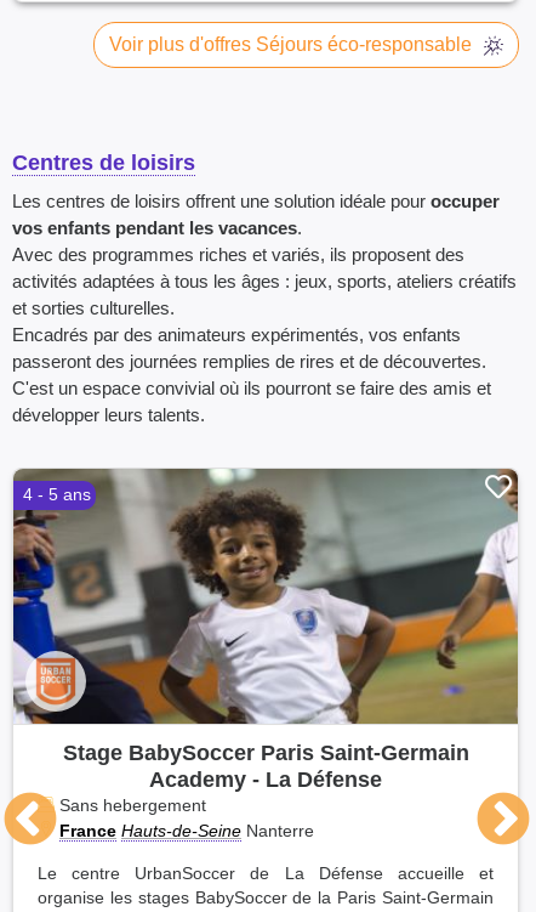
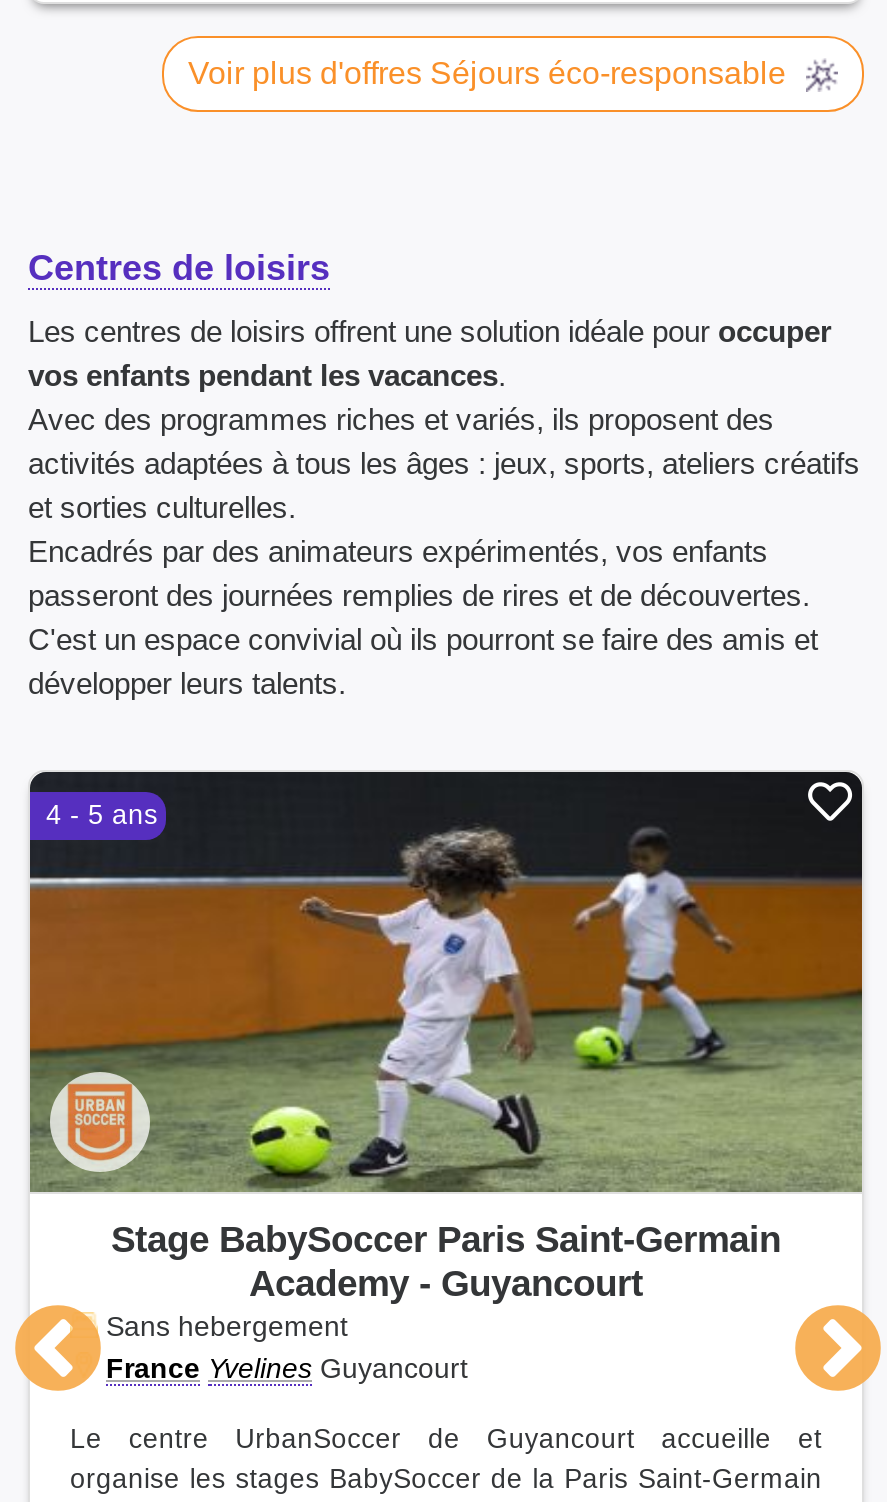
- [image]
- Academy - La Défense
+ [image]
+ Academy - Guyancourt

- France Hauts-de-Seine Nanterre
+ France Yvelines Guyancourt

- Le centre UrbanSoccer de La Défense accueille et
+ Le centre UrbanSoccer de Guyancourt accueille et
